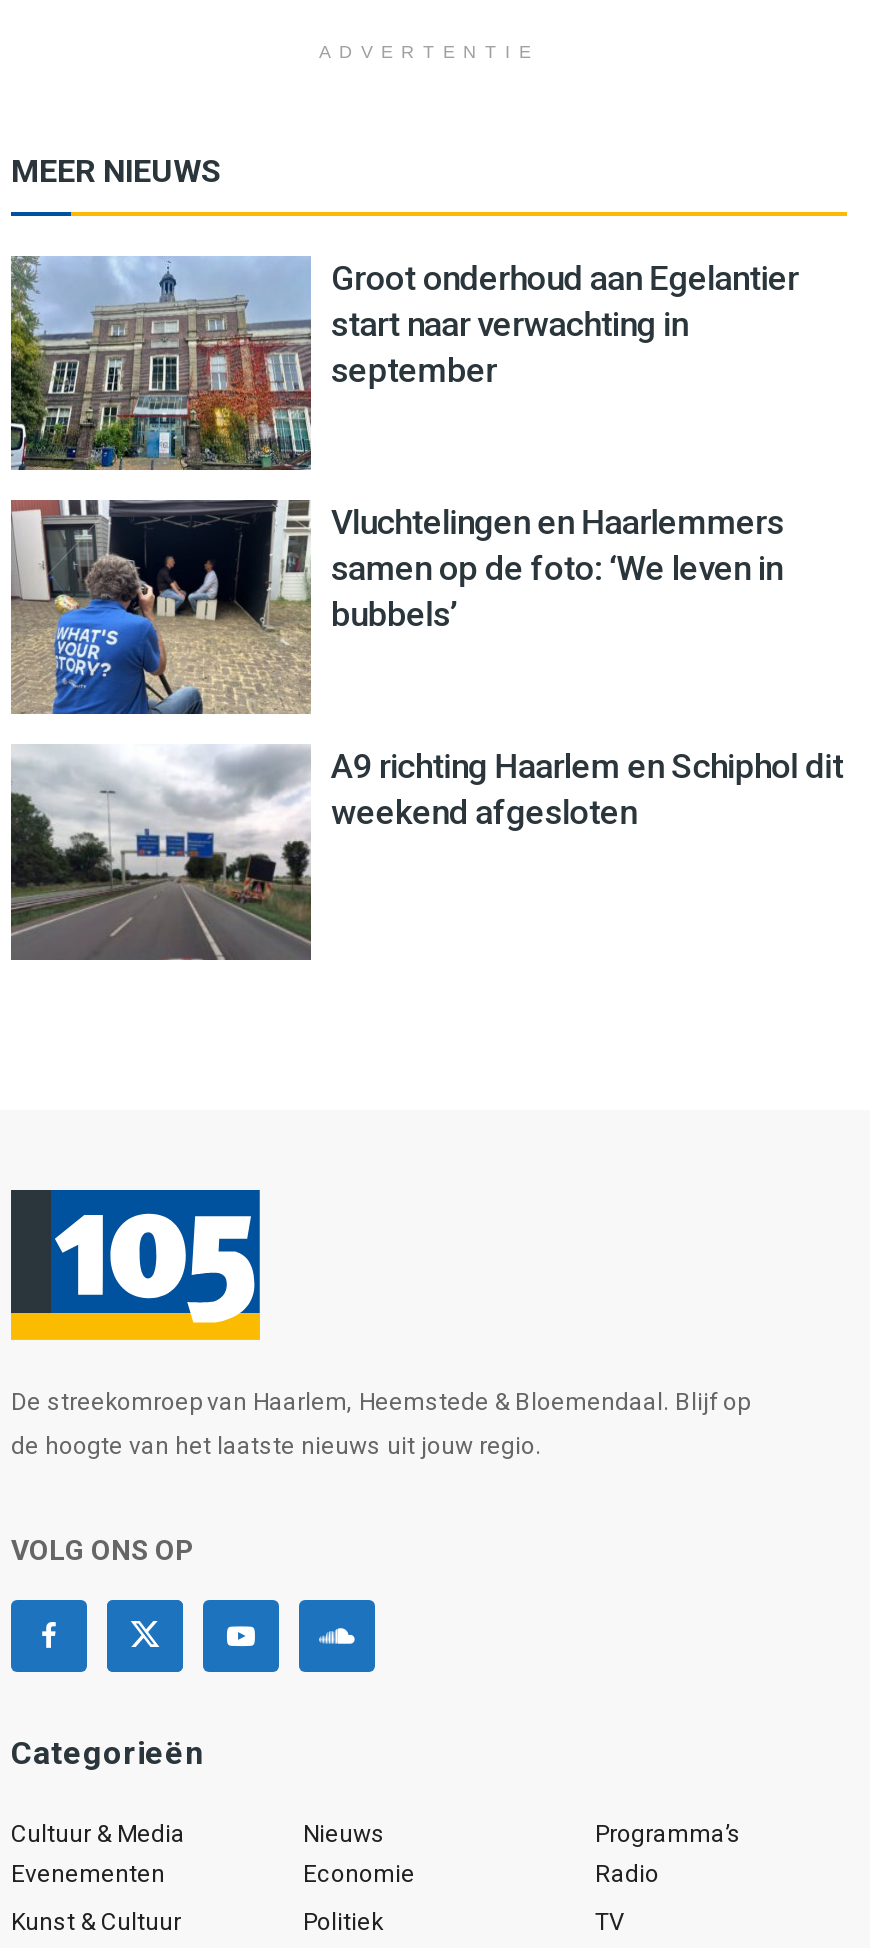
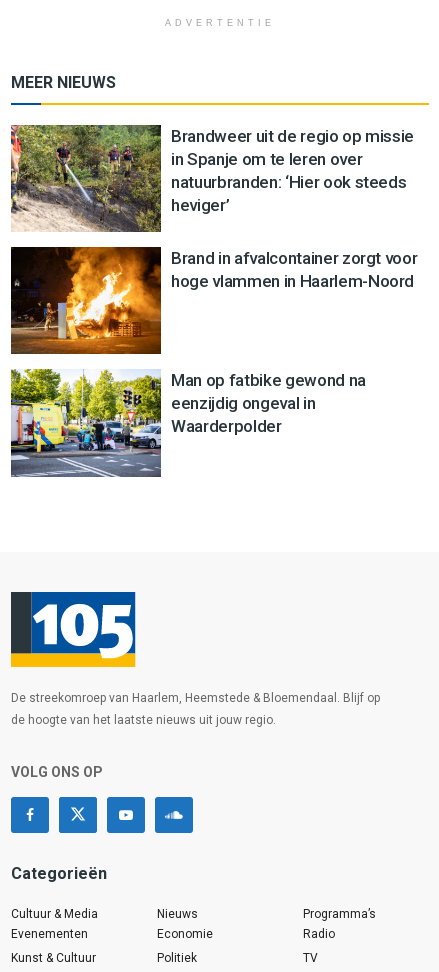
- [image]
- Groot onderhoud aan Egelantier
- start naar verwachting in
- september
+ [image]
+ Brandweer uit de regio op missie
+ in Spanje om te leren over
+ natuurbranden: ‘Hier ook steeds
+ heviger’

- [image]
- Vluchtelingen en Haarlemmers
- samen op de foto: ‘We leven in
- bubbels’
+ [image]
+ Brand in afvalcontainer zorgt voor
+ hoge vlammen in Haarlem-Noord

- [image]
- A9 richting Haarlem en Schiphol dit
- weekend afgesloten
+ [image]
+ Man op fatbike gewond na
+ eenzijdig ongeval in
+ Waarderpolder
